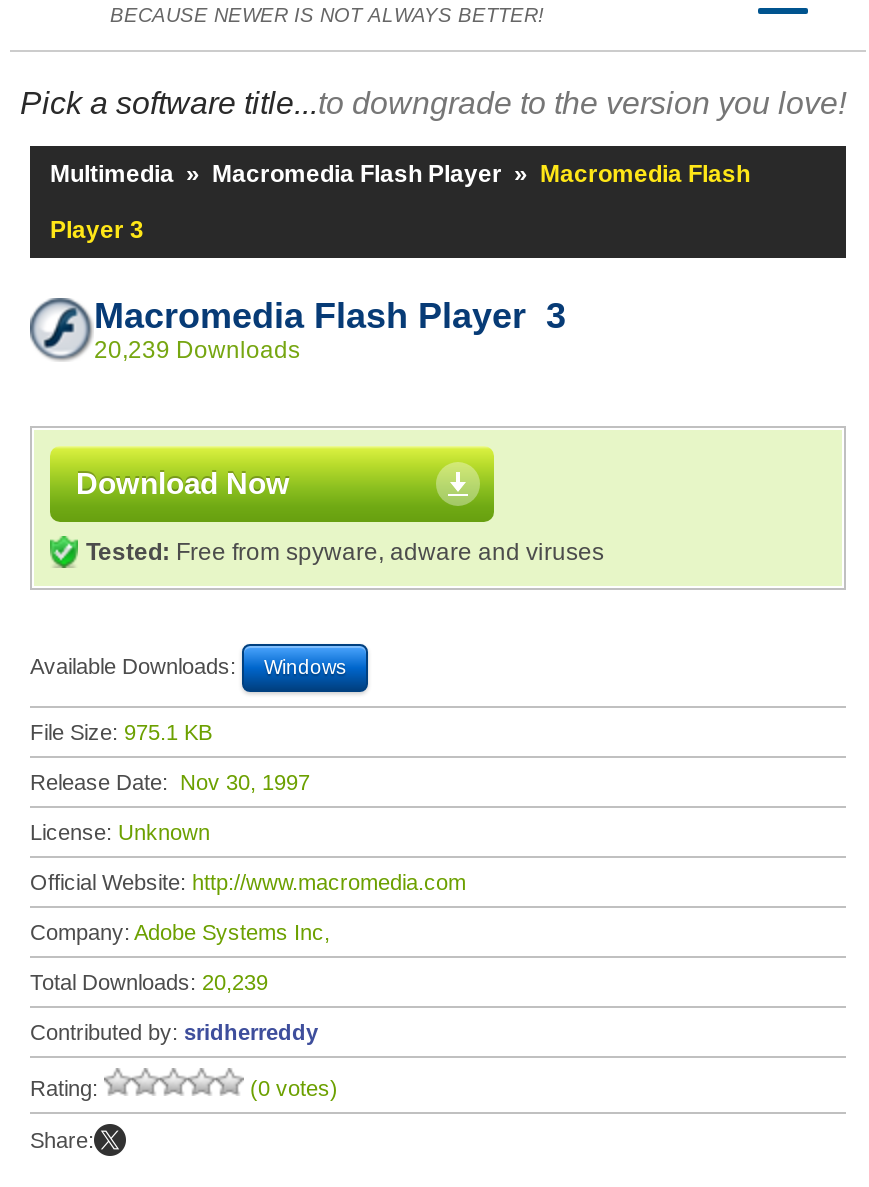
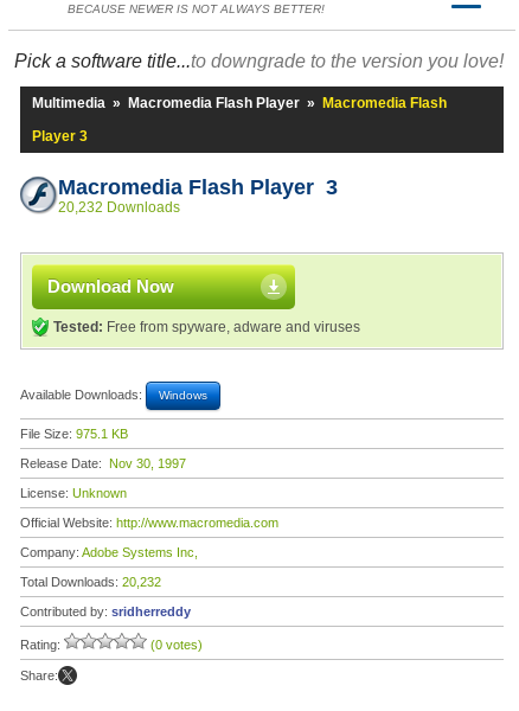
- 20,239 Downloads
+ 20,232 Downloads

- Total Downloads: 20,239
+ Total Downloads: 20,232
